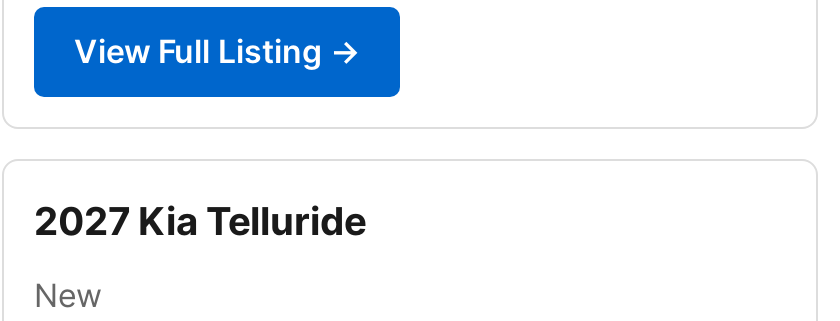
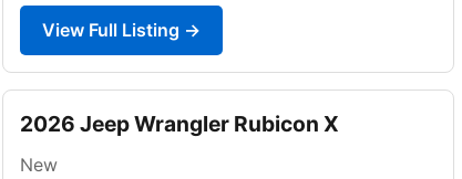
- 2027 Kia Telluride
+ 2026 Jeep Wrangler Rubicon X
